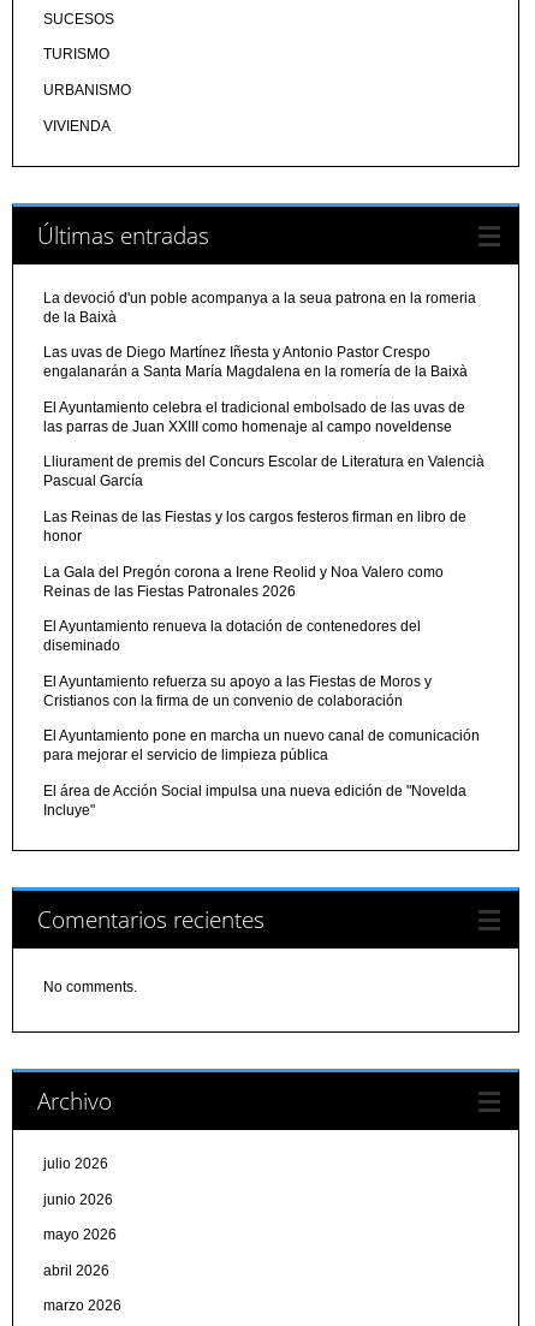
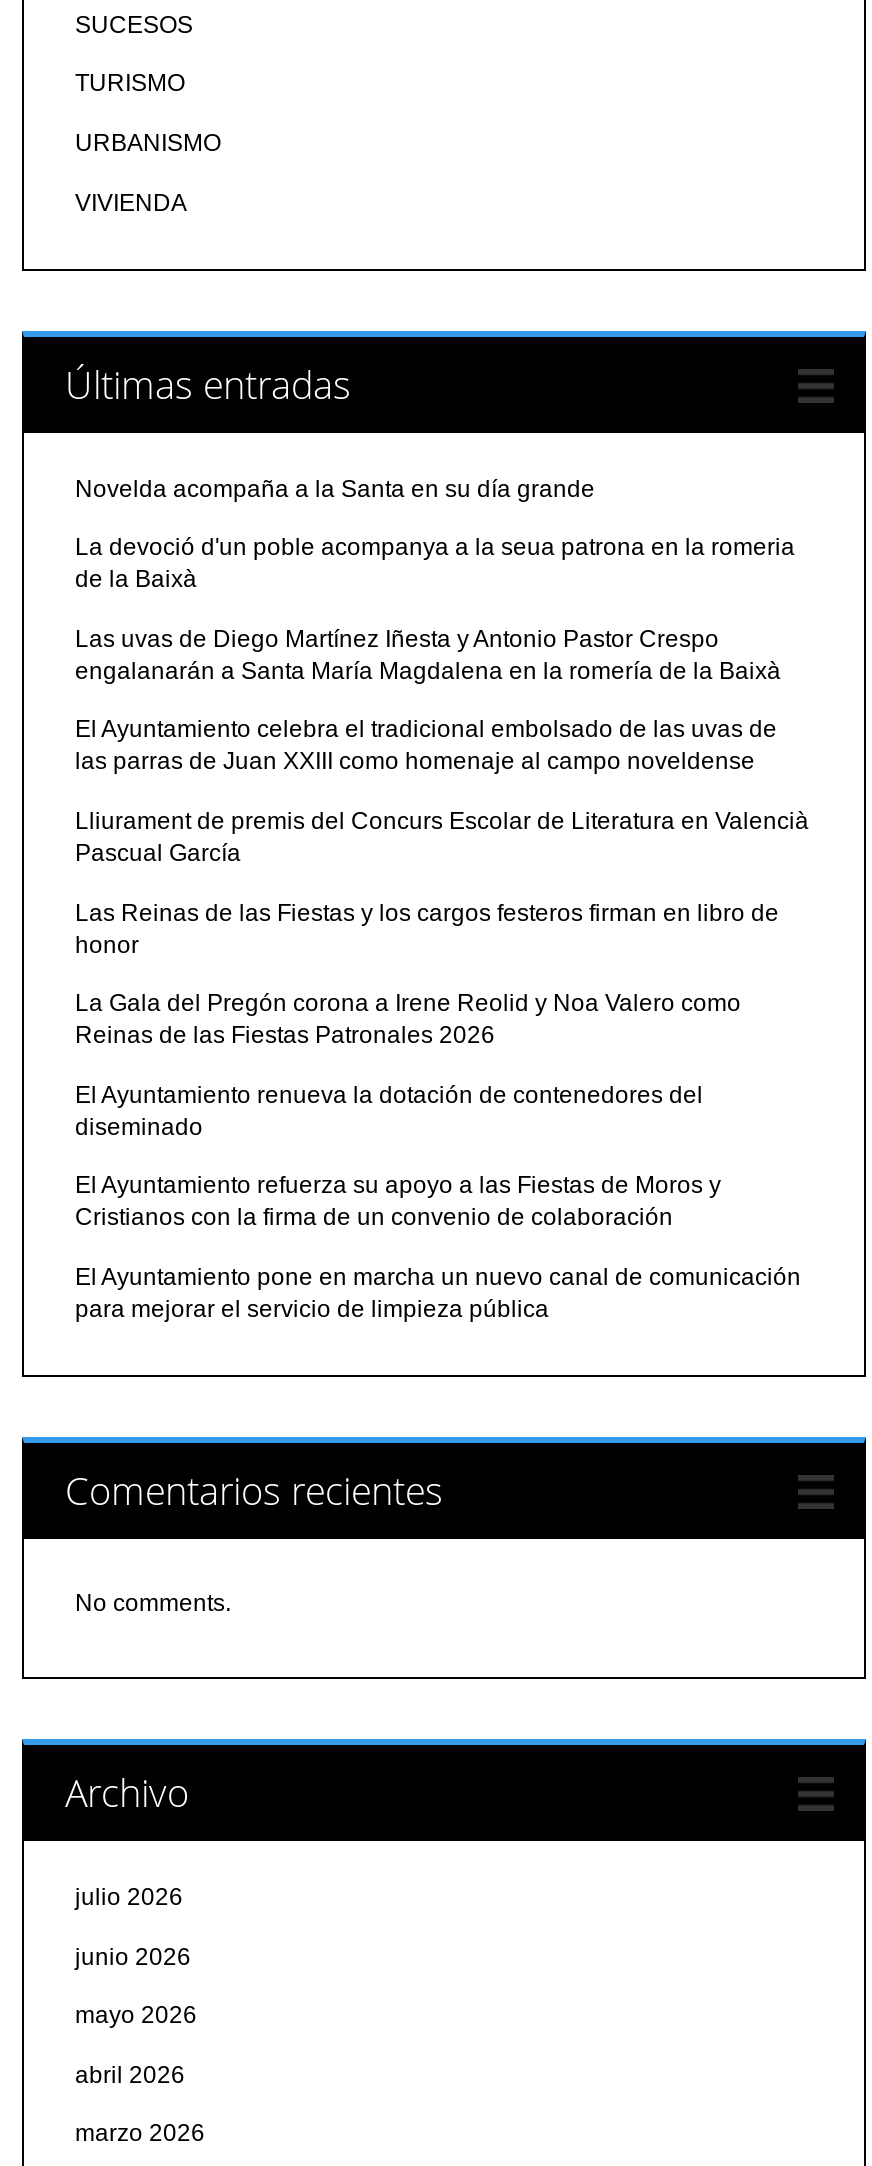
+ Novelda acompaña a la Santa en su día grande

moved down: La devoció d'un poble acompanya a la seua patrona en la romeria | de la Baixà | Las uvas de Diego Martínez Iñesta y Antonio Pastor Crespo | ... | El Ayuntamiento pone en marcha un nuevo canal de comunicación | para mejorar el servicio de limpieza pública

- El área de Acción Social impulsa una nueva edición de "Novelda
- Incluye"
